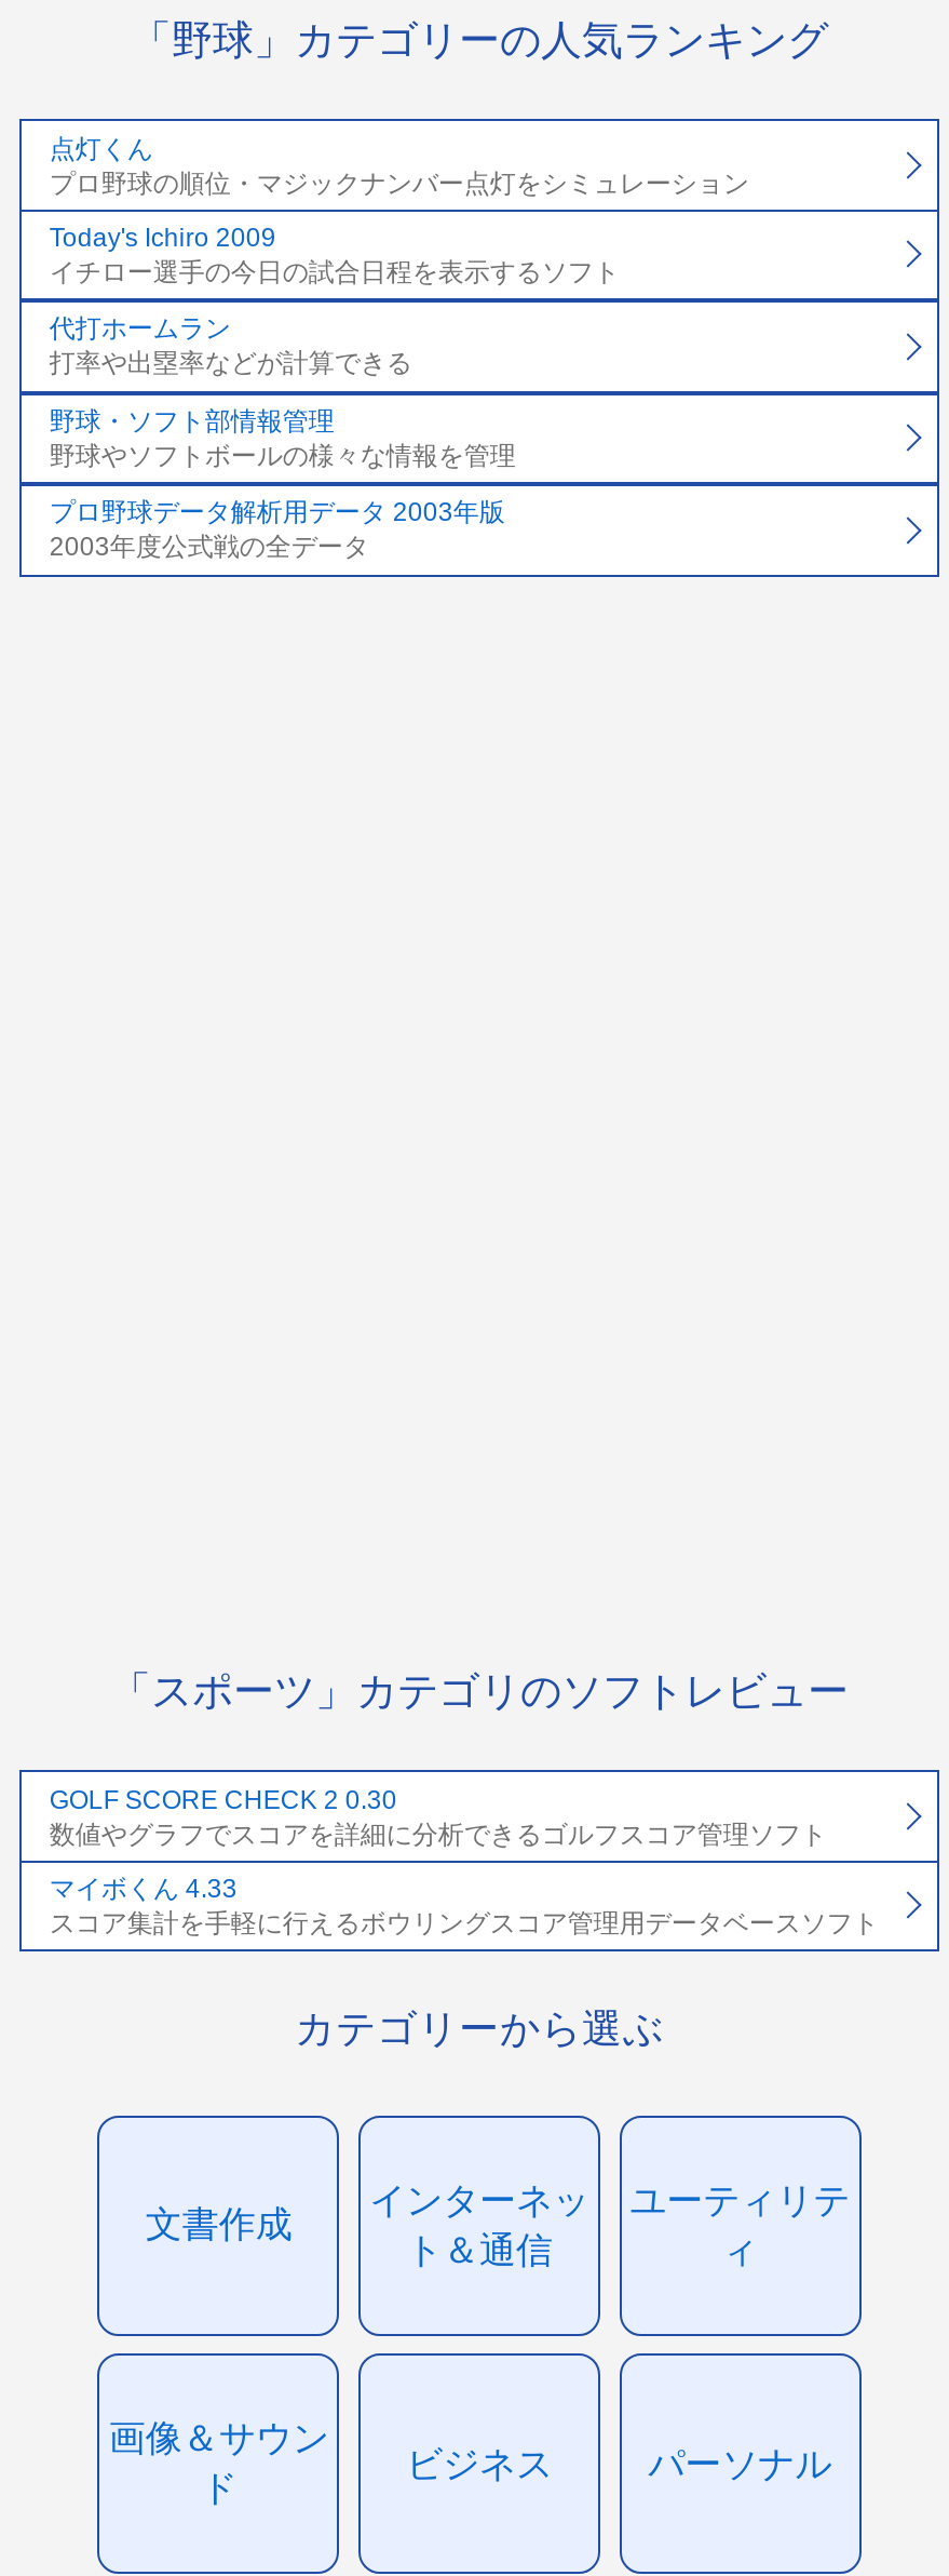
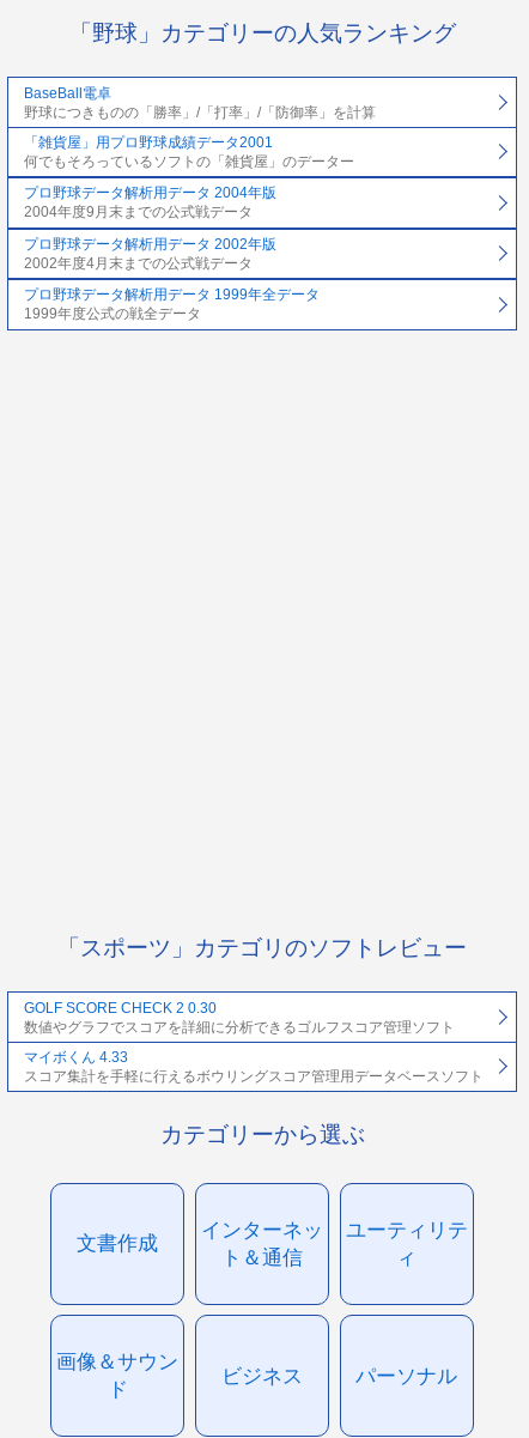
- 点灯くん
- プロ野球の順位・マジックナンバー点灯をシミュレーション
+ BaseBall電卓
+ 野球につきものの「勝率」/「打率」/「防御率」を計算

- Today's Ichiro 2009
- イチロー選手の今日の試合日程を表示するソフト
+ 「雑貨屋」用プロ野球成績データ2001
+ 何でもそろっているソフトの「雑貨屋」のデーター

- 代打ホームラン
- 打率や出塁率などが計算できる
+ プロ野球データ解析用データ 2004年版
+ 2004年度9月末までの公式戦データ

- 野球・ソフト部情報管理
- 野球やソフトボールの様々な情報を管理
+ プロ野球データ解析用データ 2002年版
+ 2002年度4月末までの公式戦データ

- プロ野球データ解析用データ 2003年版
- 2003年度公式戦の全データ
+ プロ野球データ解析用データ 1999年全データ
+ 1999年度公式の戦全データ
